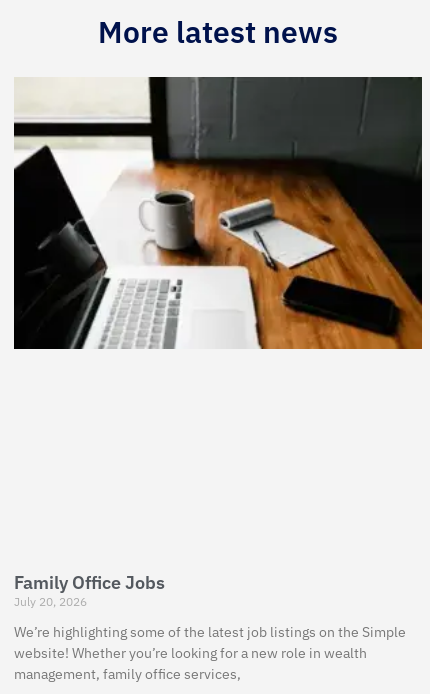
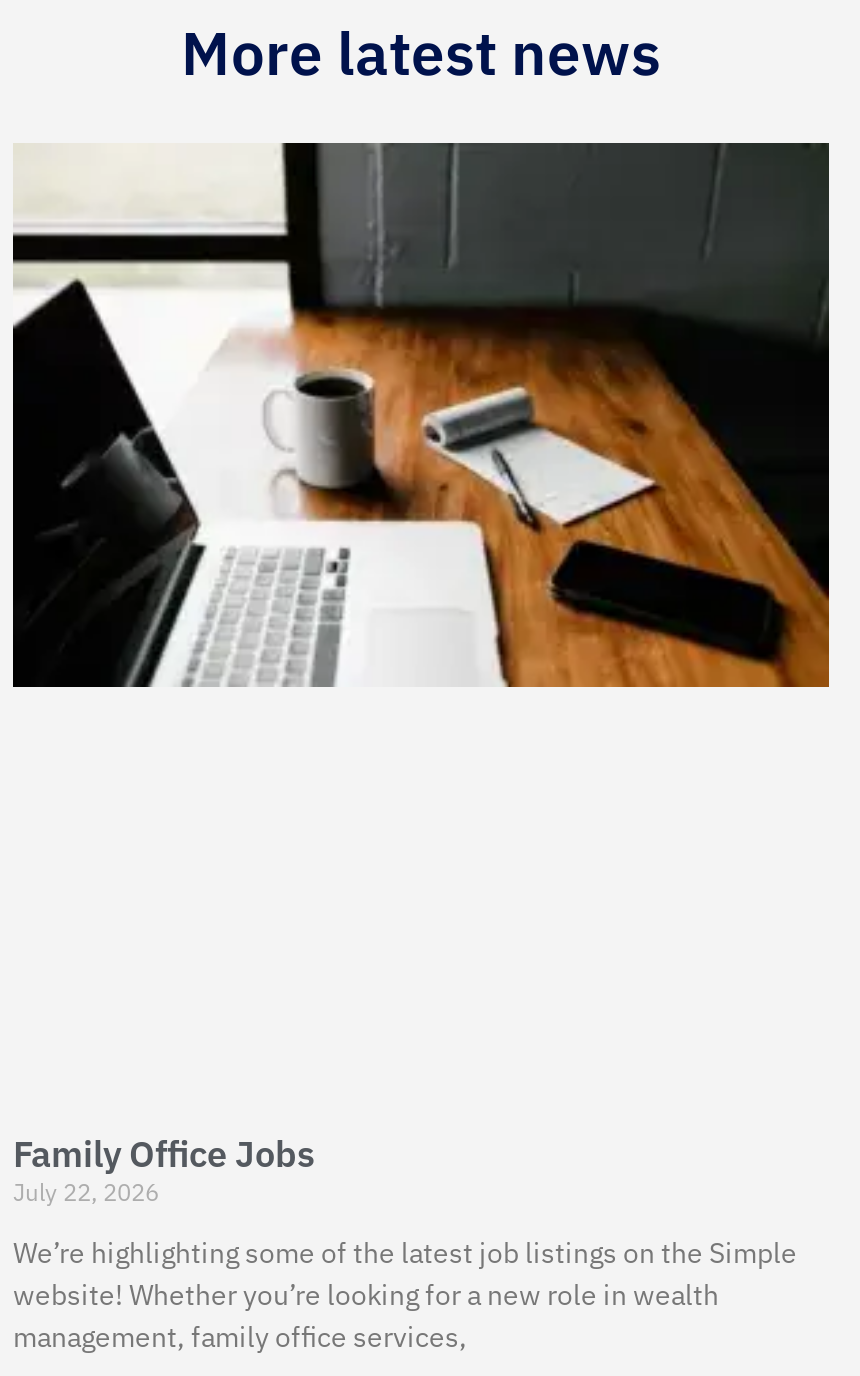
- July 20, 2026
+ July 22, 2026
